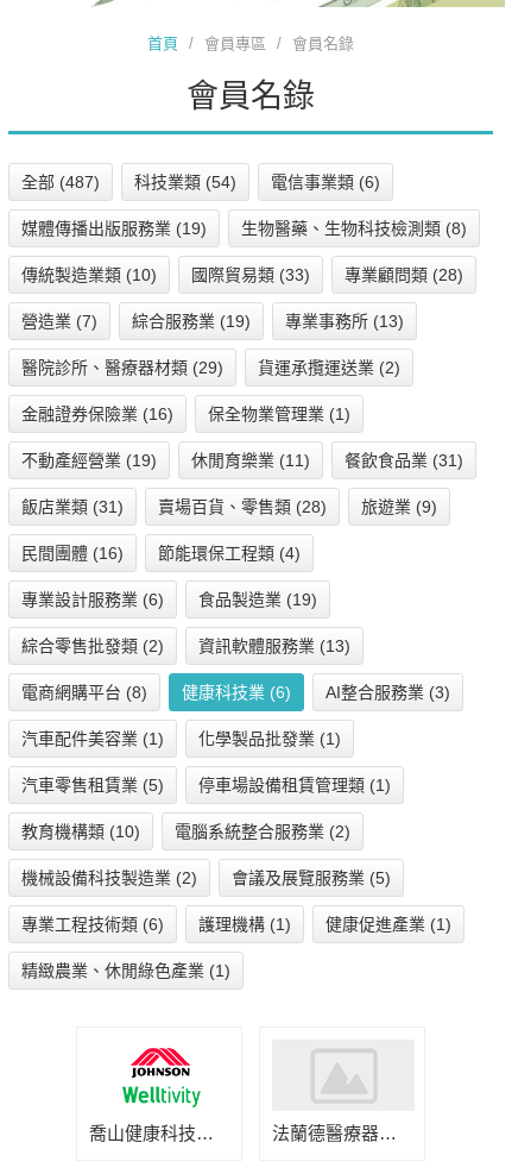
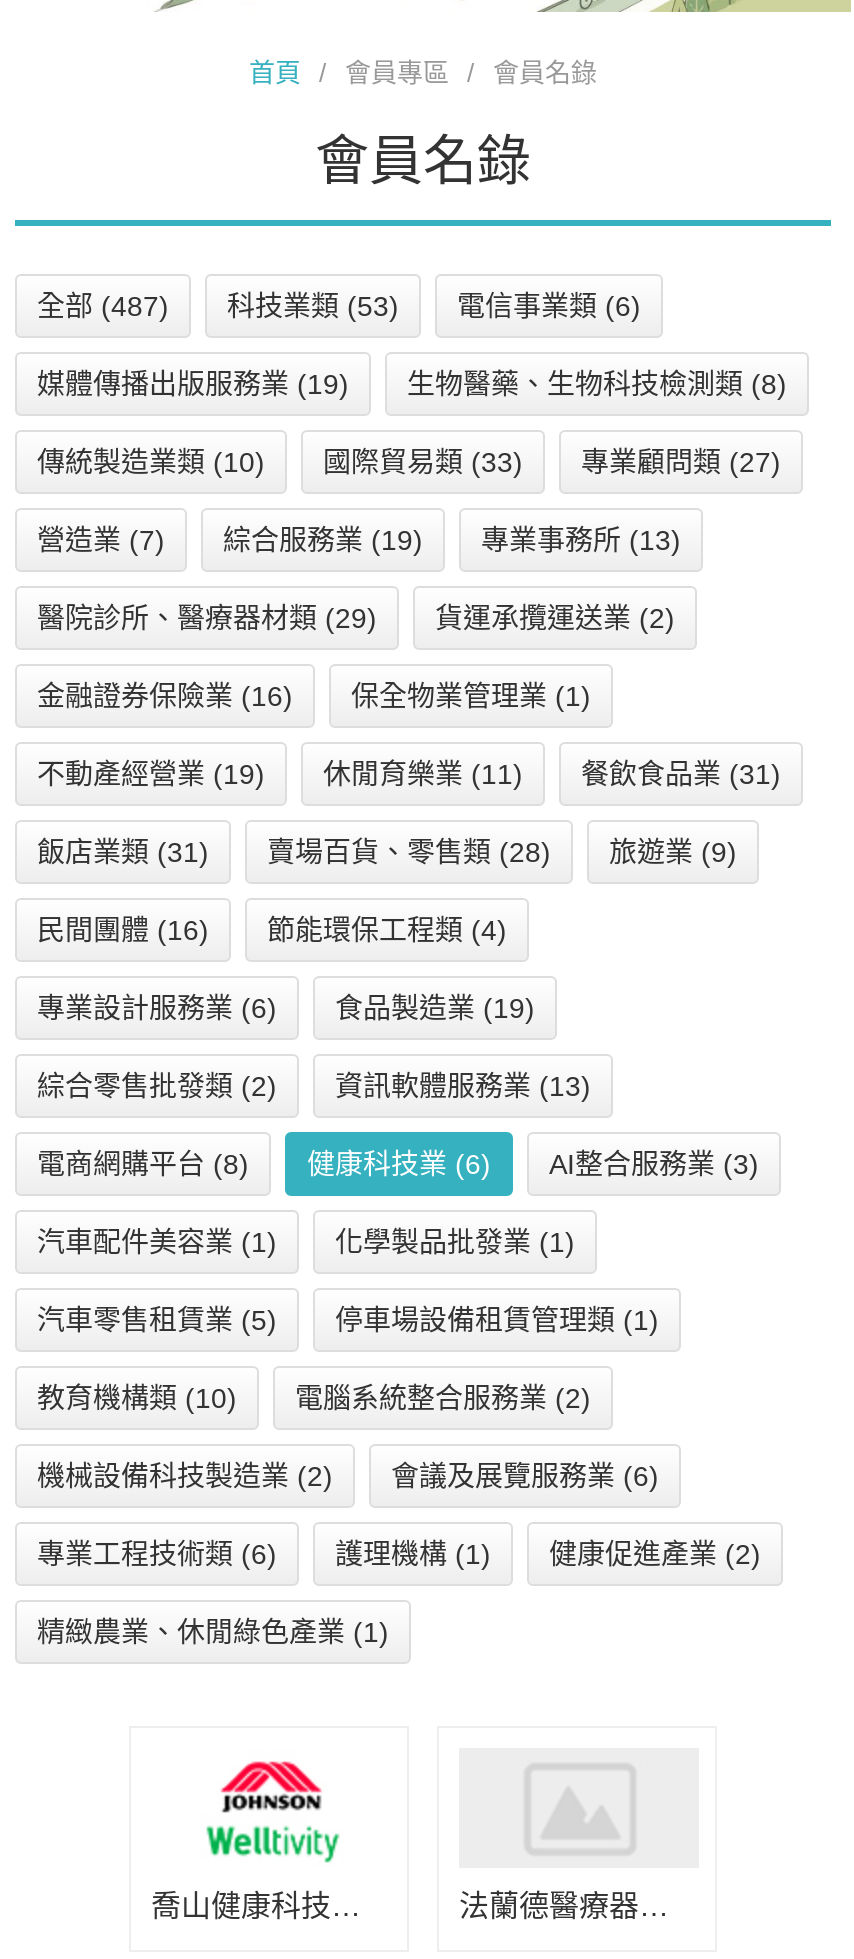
- 全部 (487) 科技業類 (54) 電信事業類 (6)
+ 全部 (487) 科技業類 (53) 電信事業類 (6)

- 傳統製造業類 (10) 國際貿易類 (33) 專業顧問類 (28)
+ 傳統製造業類 (10) 國際貿易類 (33) 專業顧問類 (27)

- 會議及展覽服務業 (5)
+ 會議及展覽服務業 (6)

- 健康促進產業 (1)
+ 健康促進產業 (2)
